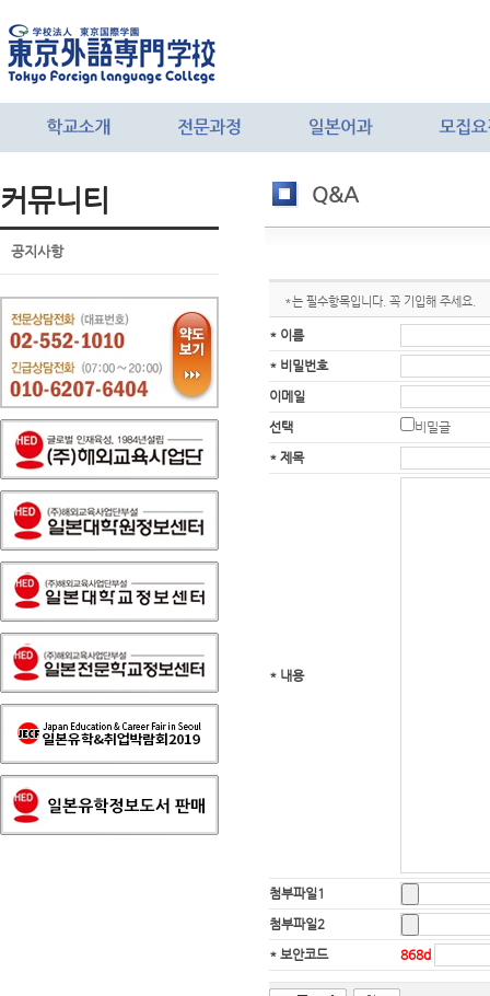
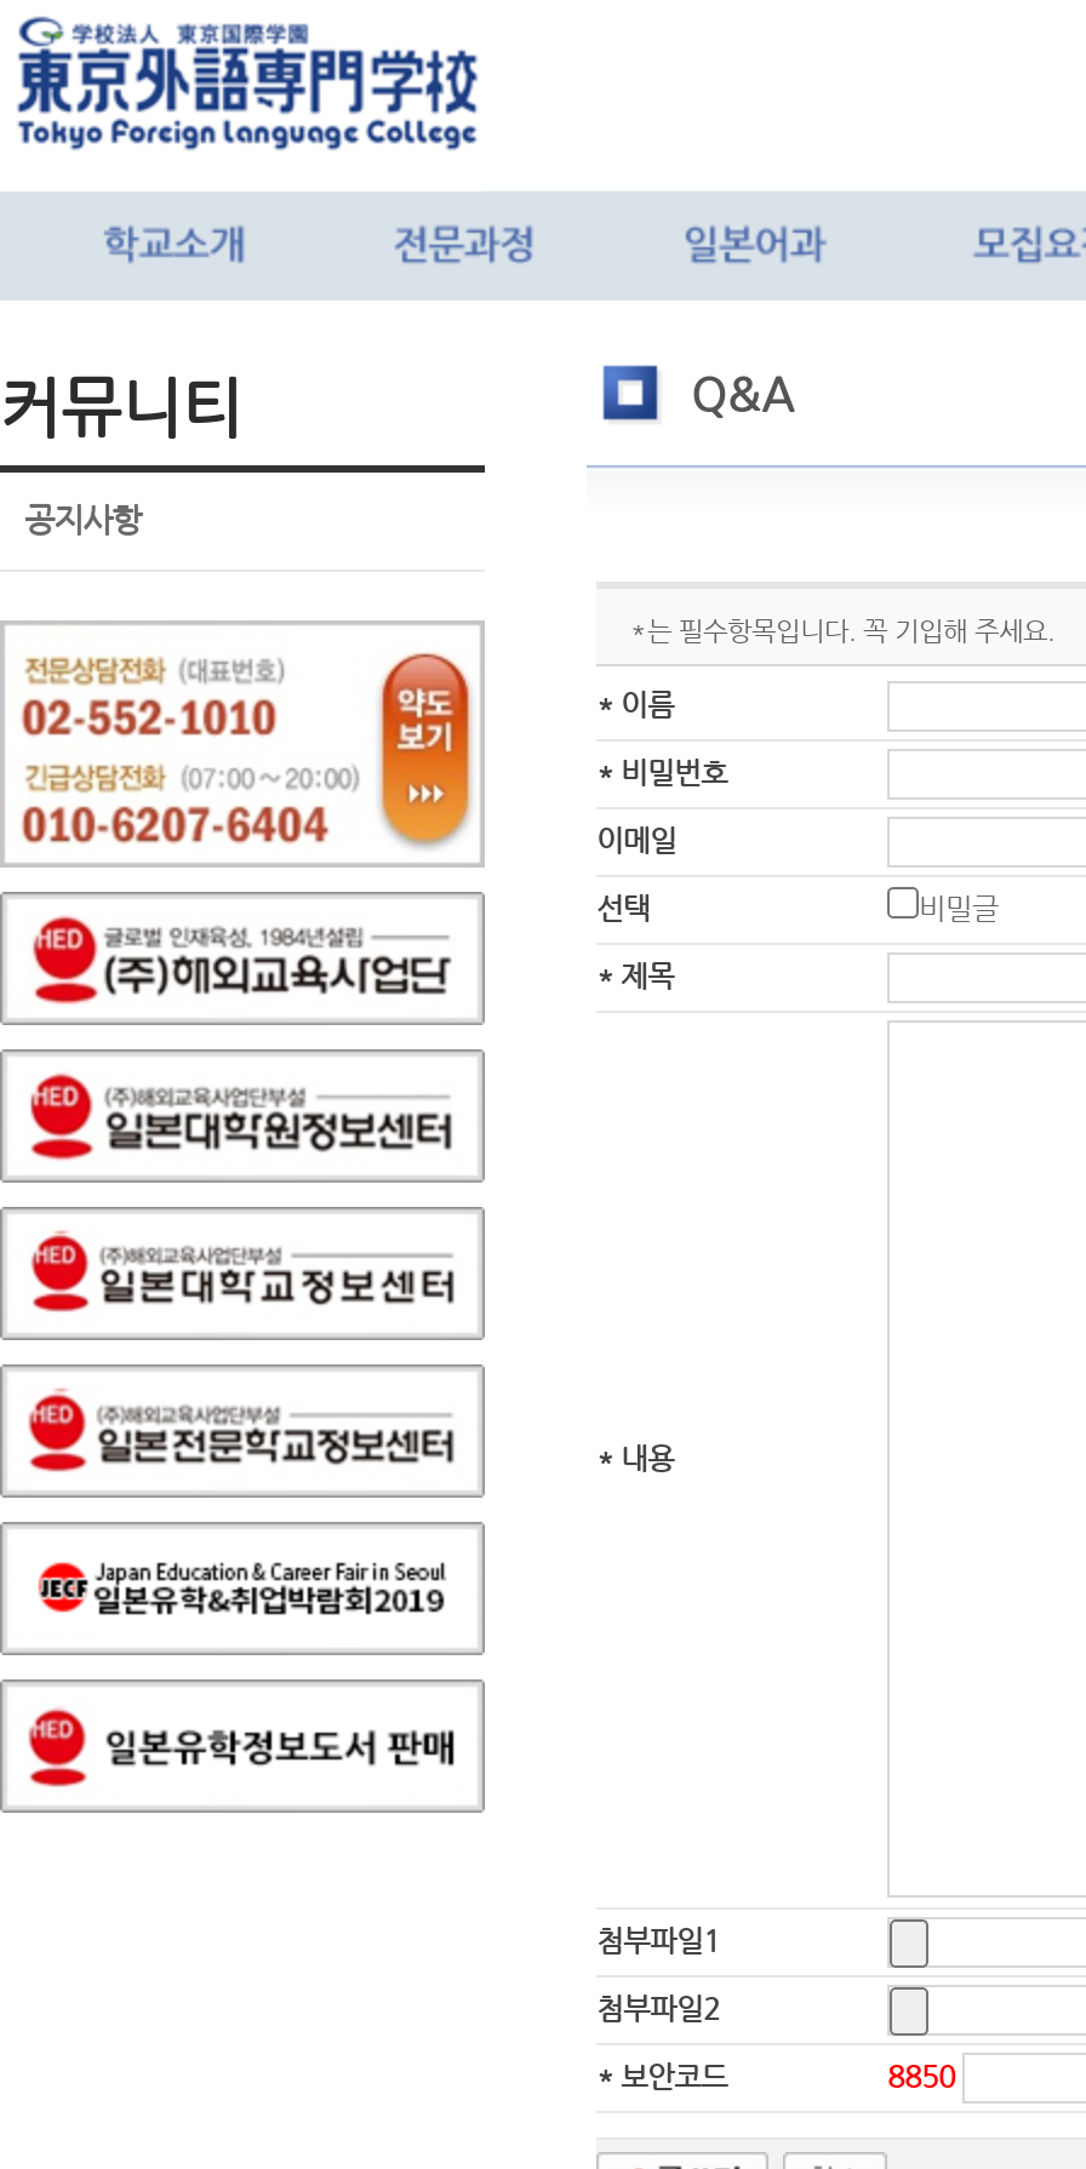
- 868d
+ 8850
